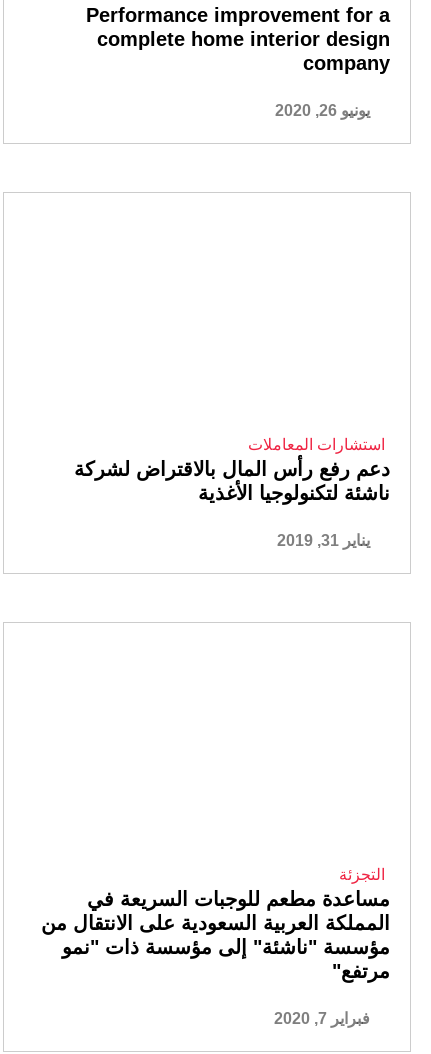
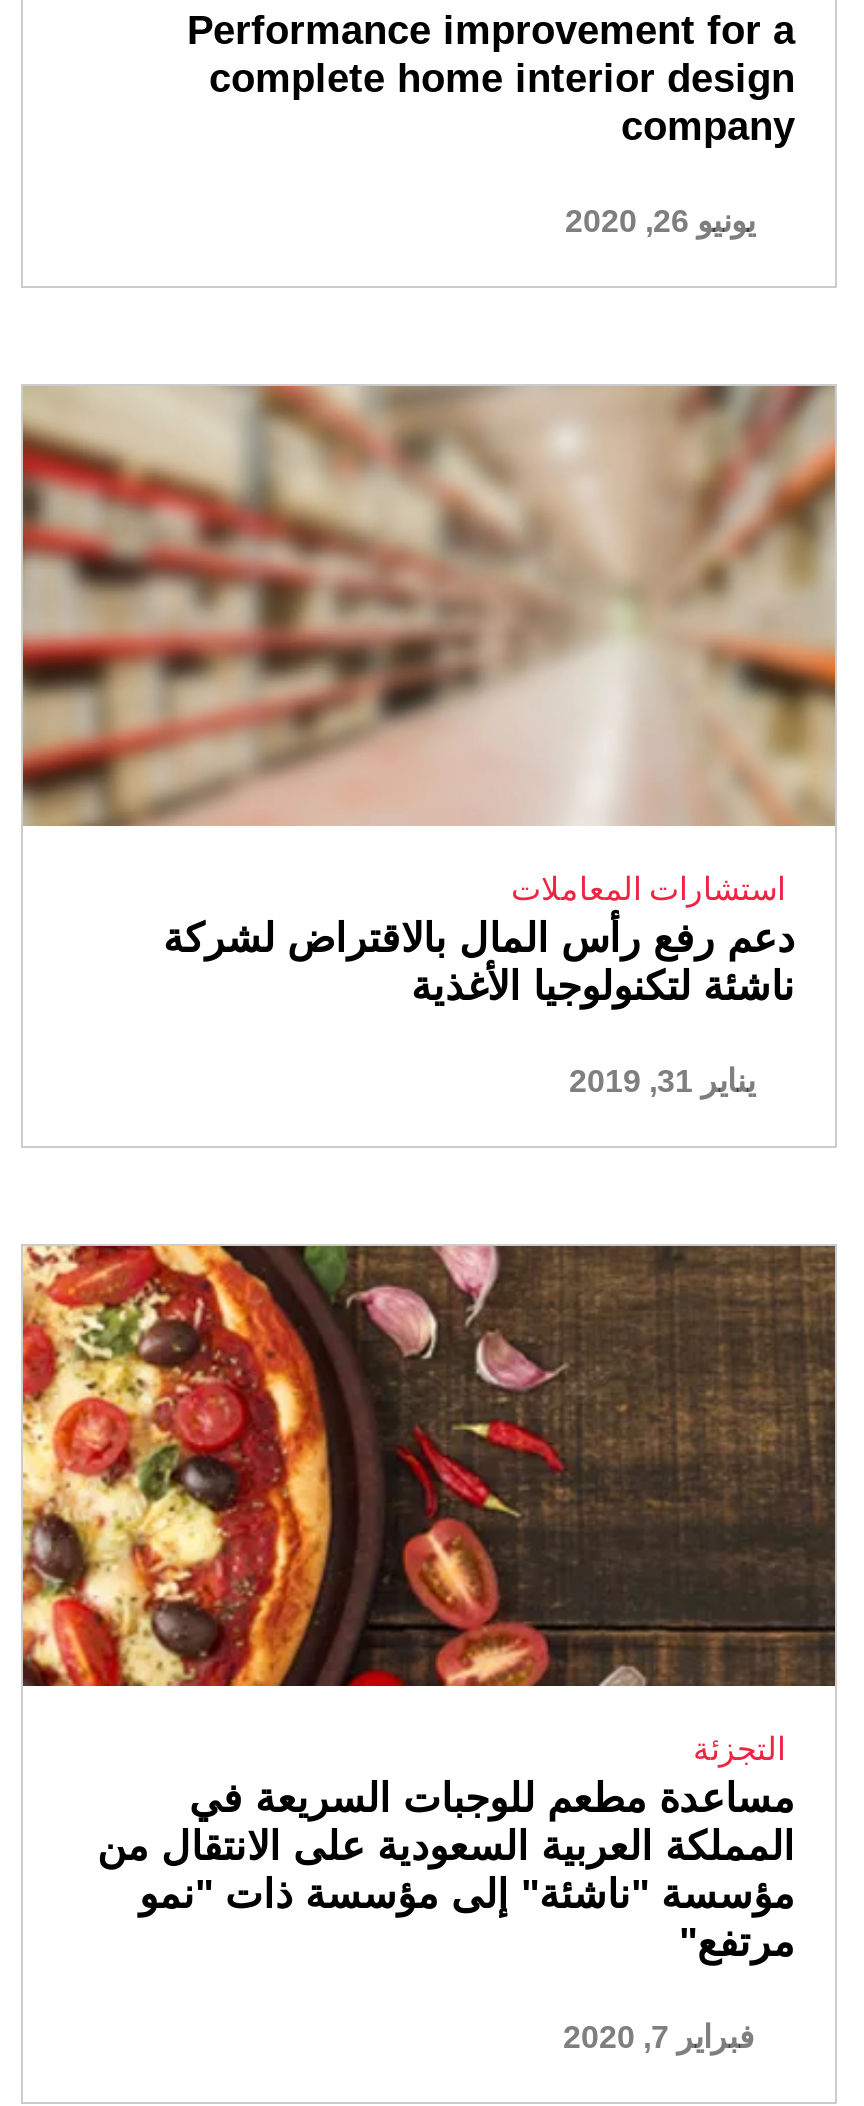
+ [image]

+ [image]
